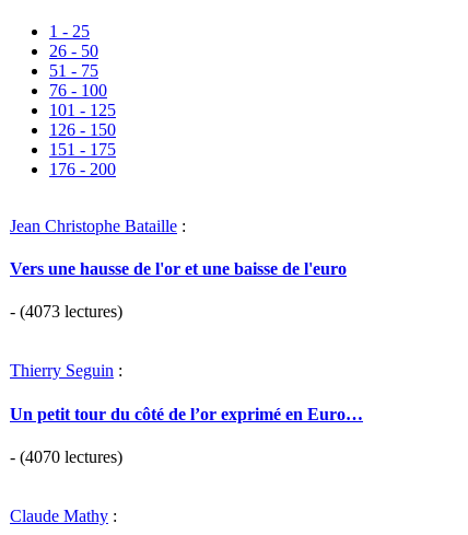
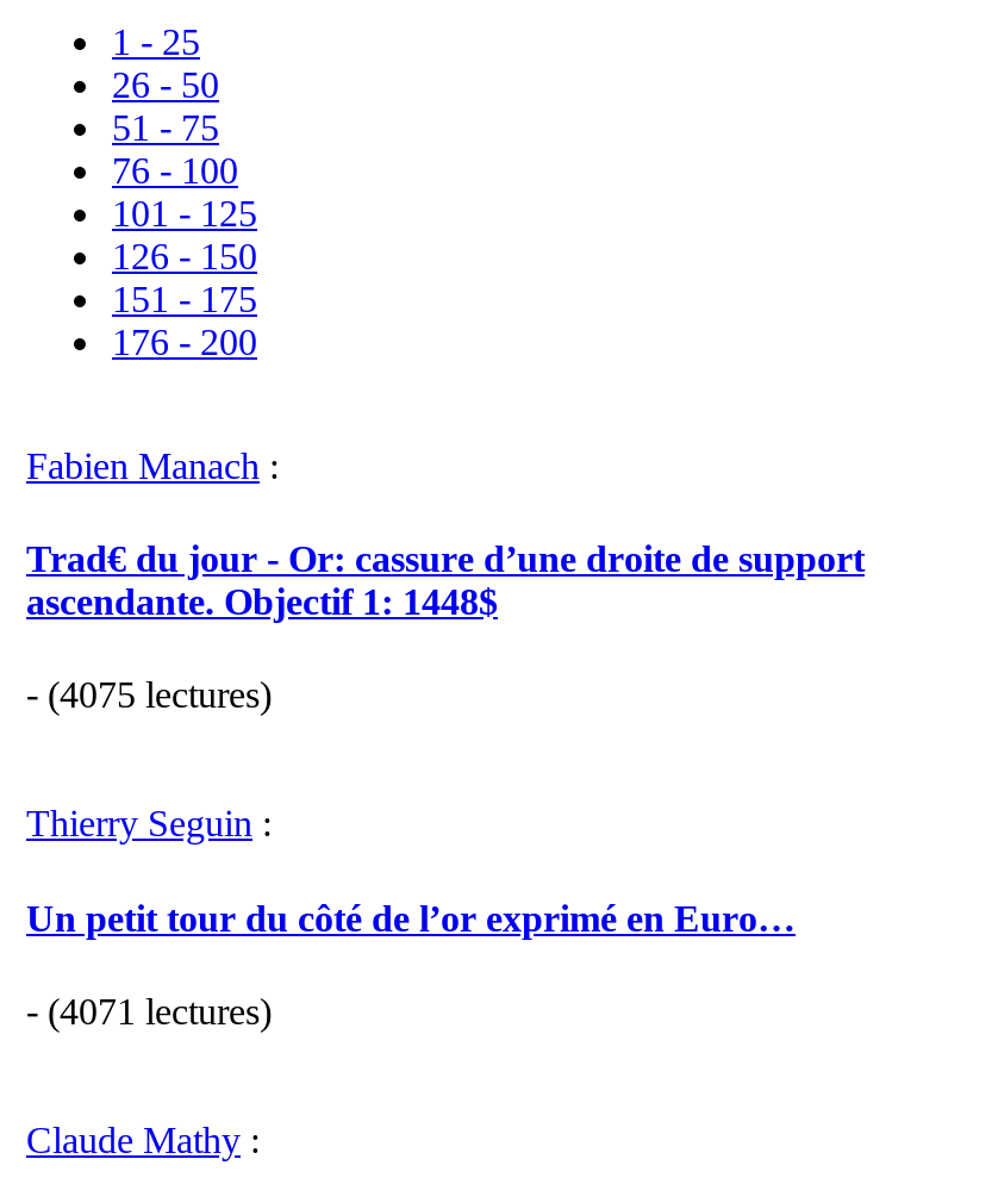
- Jean Christophe Bataille:
+ Fabien Manach:

- Vers une hausse de l'or et une baisse de l'euro
+ Trad€ du jour - Or: cassure d’une droite de support
+ ascendante. Objectif 1: 1448$

- - (4073 lectures)
+ - (4075 lectures)

- - (4070 lectures)
+ - (4071 lectures)
